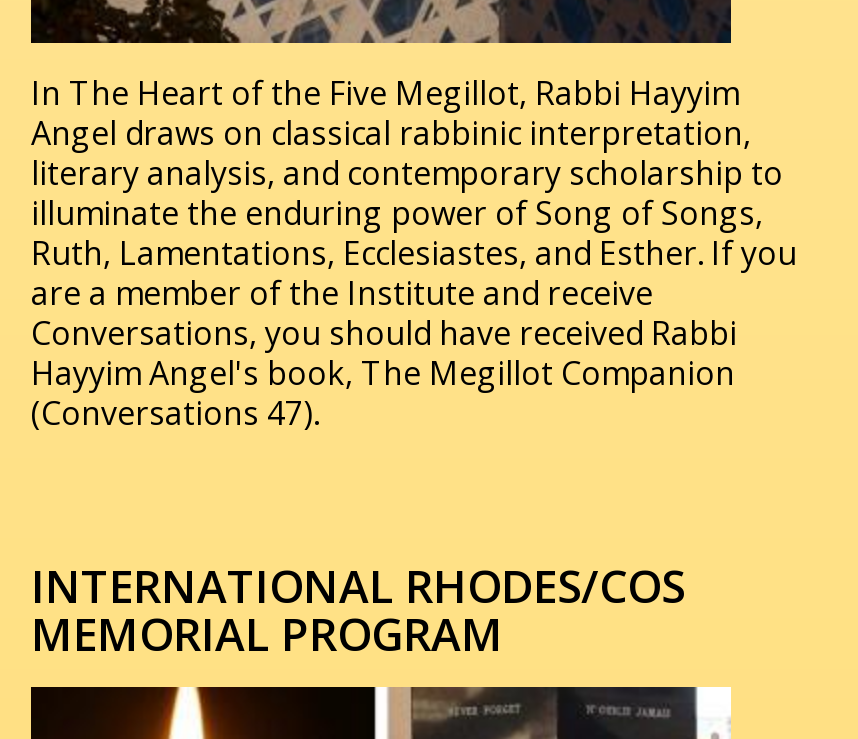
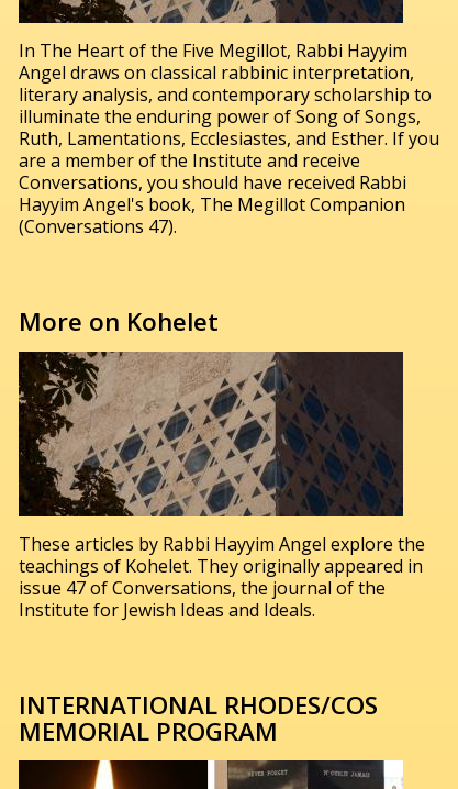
+ More on Kohelet

+ [image]
+ These articles by Rabbi Hayyim Angel explore the
+ teachings of Kohelet. They originally appeared in
+ issue 47 of Conversations, the journal of the
+ Institute for Jewish Ideas and Ideals.
